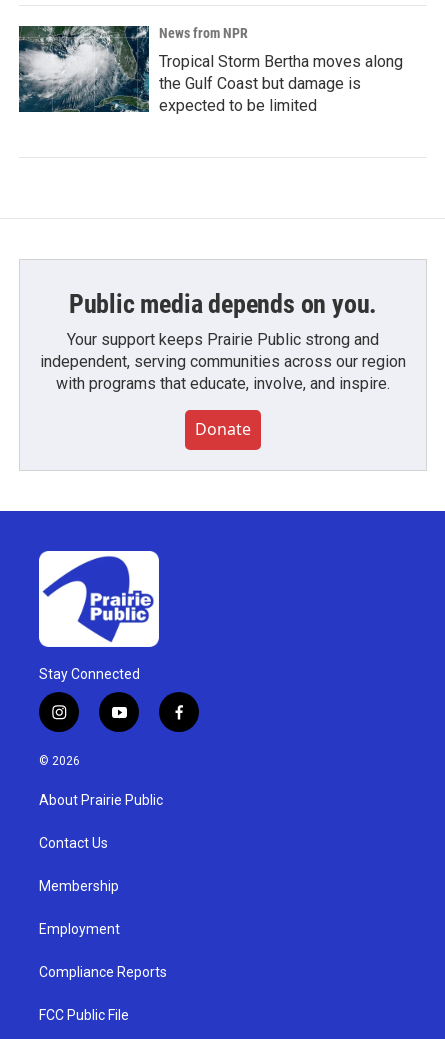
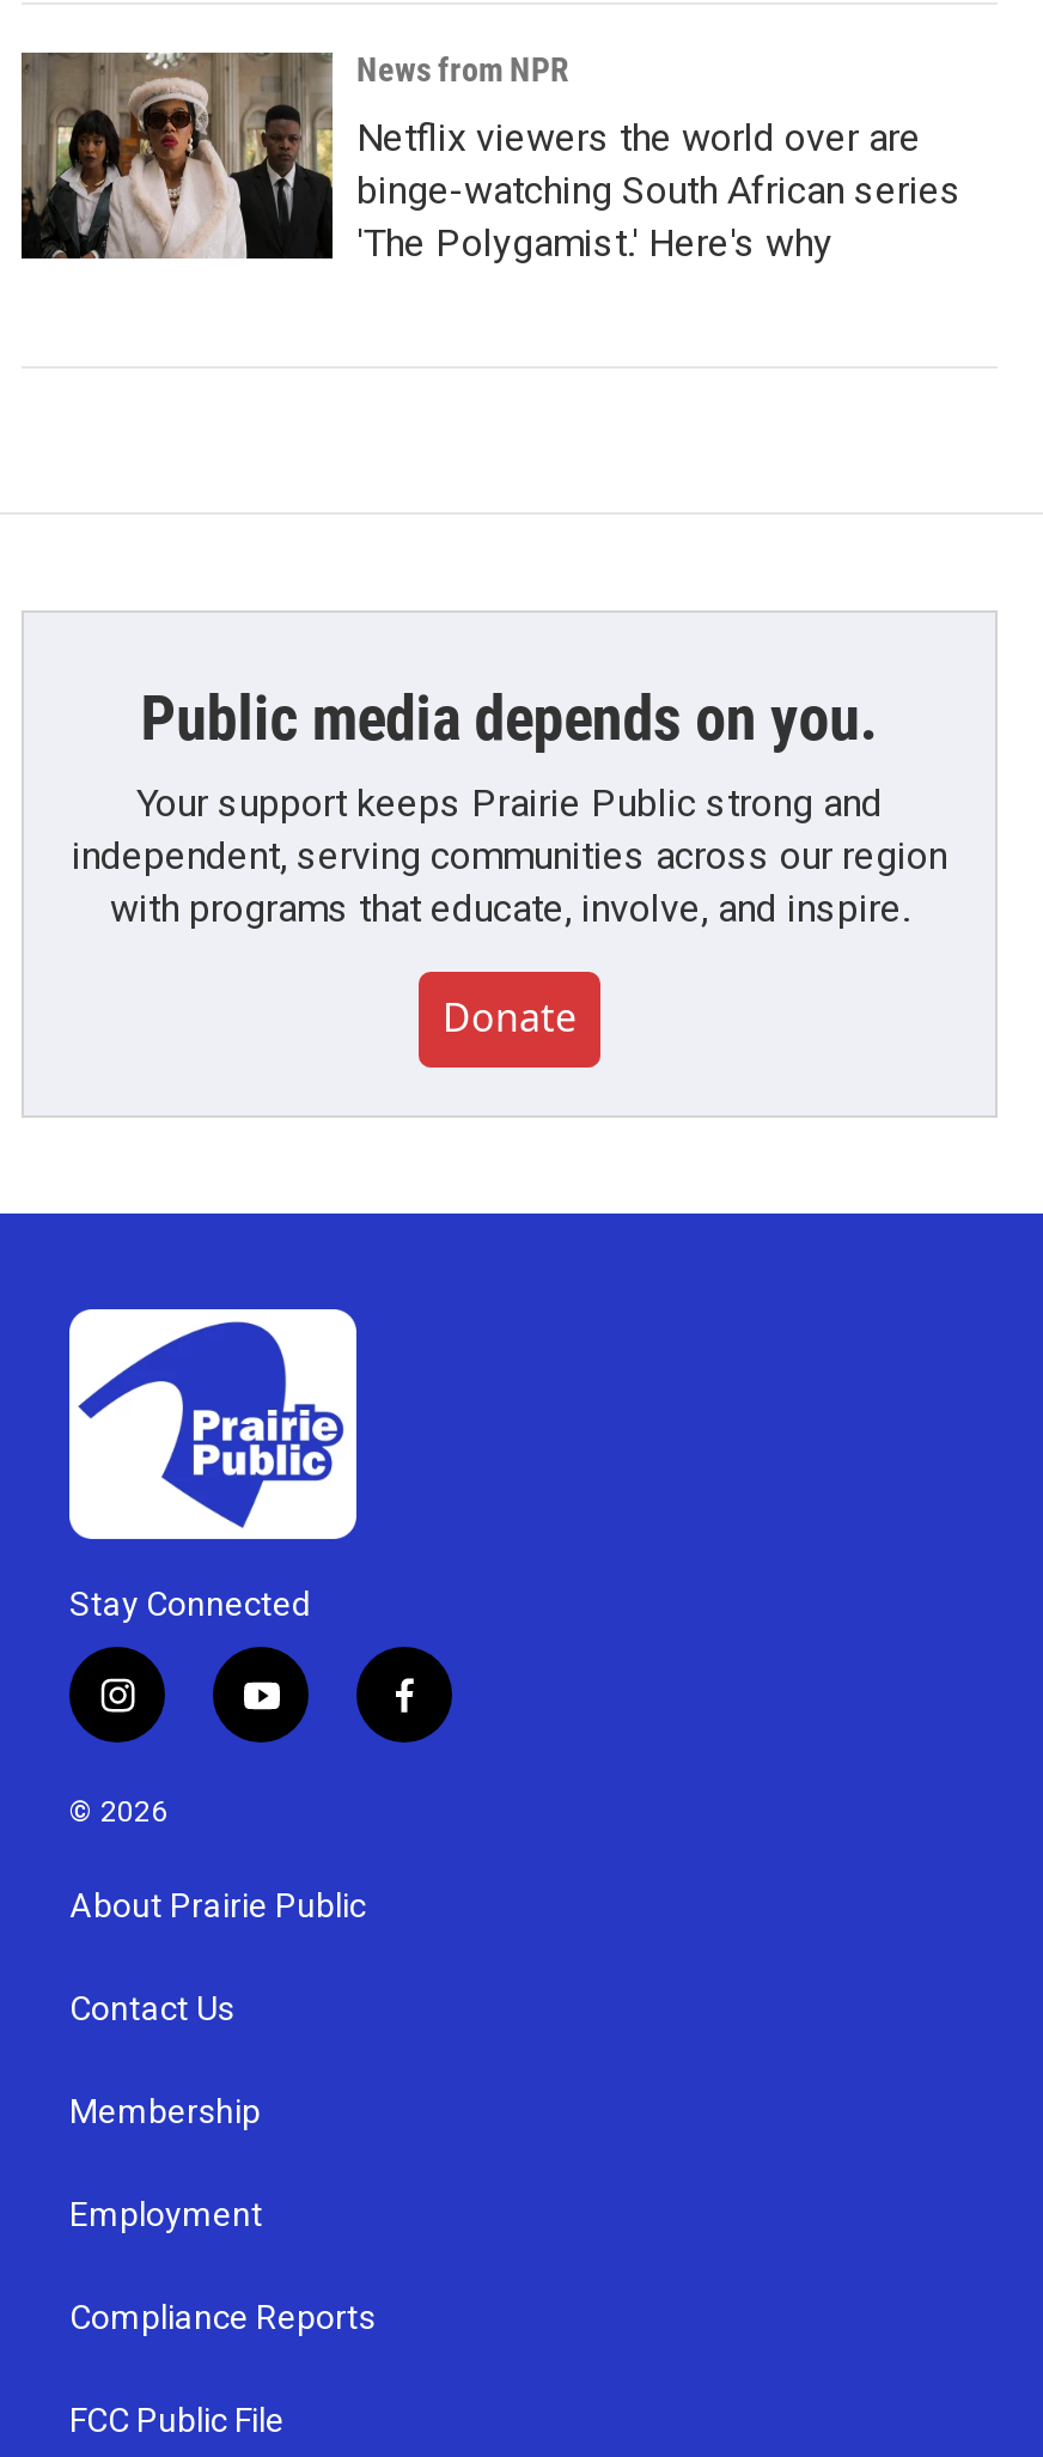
- [image]
- Tropical Storm Bertha moves along
- the Gulf Coast but damage is
- expected to be limited
+ [image]
+ Netflix viewers the world over are
+ binge-watching South African series
+ 'The Polygamist.' Here's why
